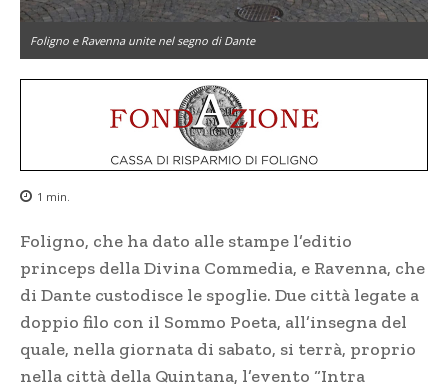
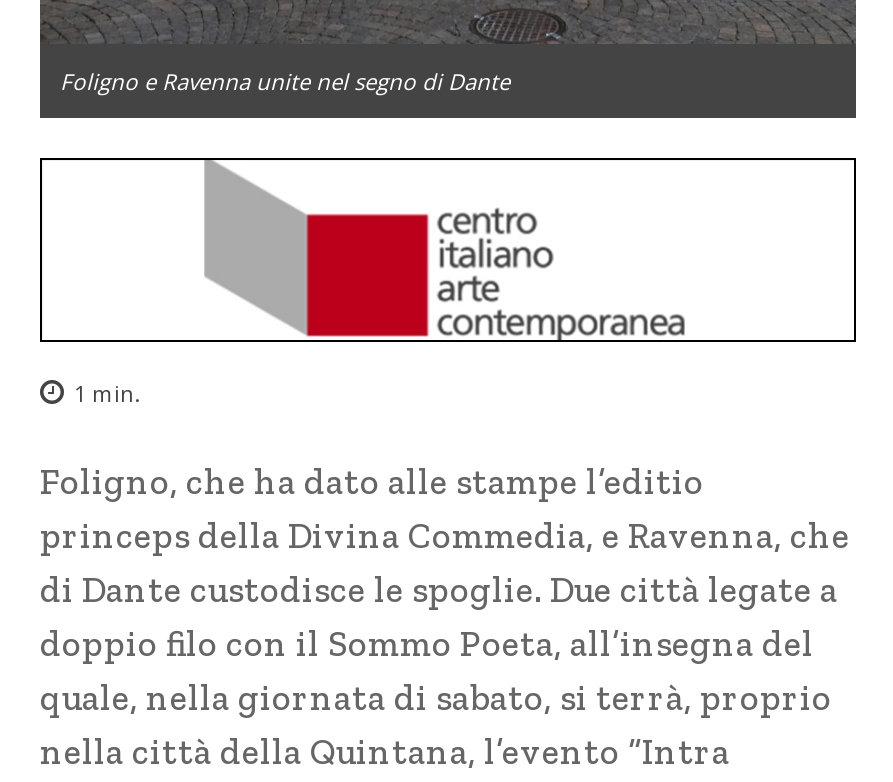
- [image]
+ [image]
